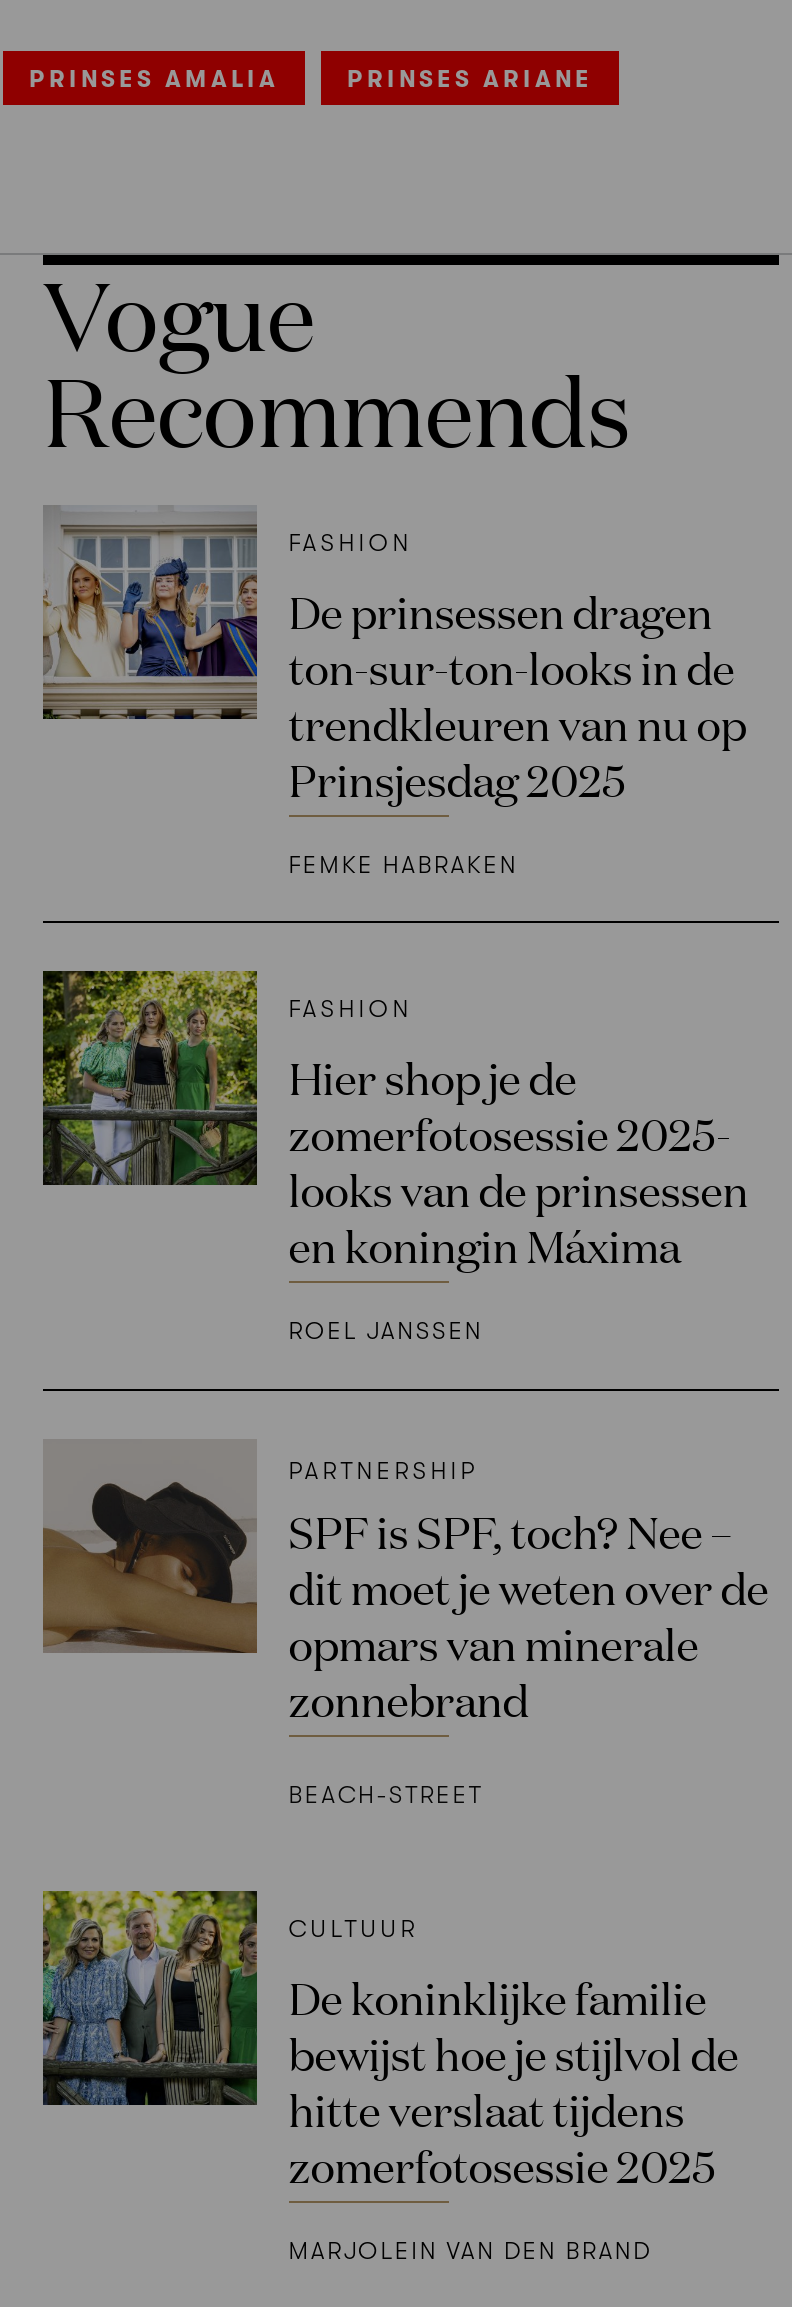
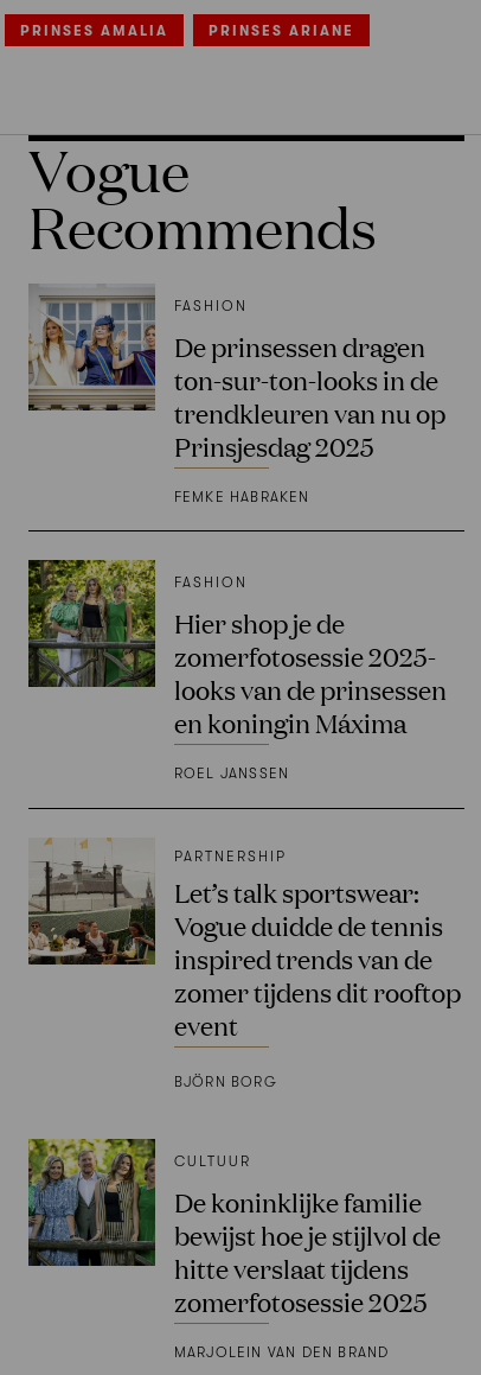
- [image]
- SPF is SPF, toch? Nee –
- dit moet je weten over de
- opmars van minerale
- zonnebrand
+ [image]
+ Let’s talk sportswear:
+ Vogue duidde de tennis
+ inspired trends van de
+ zomer tijdens dit rooftop
+ event

- BEACH-STREET
+ BJÖRN BORG
